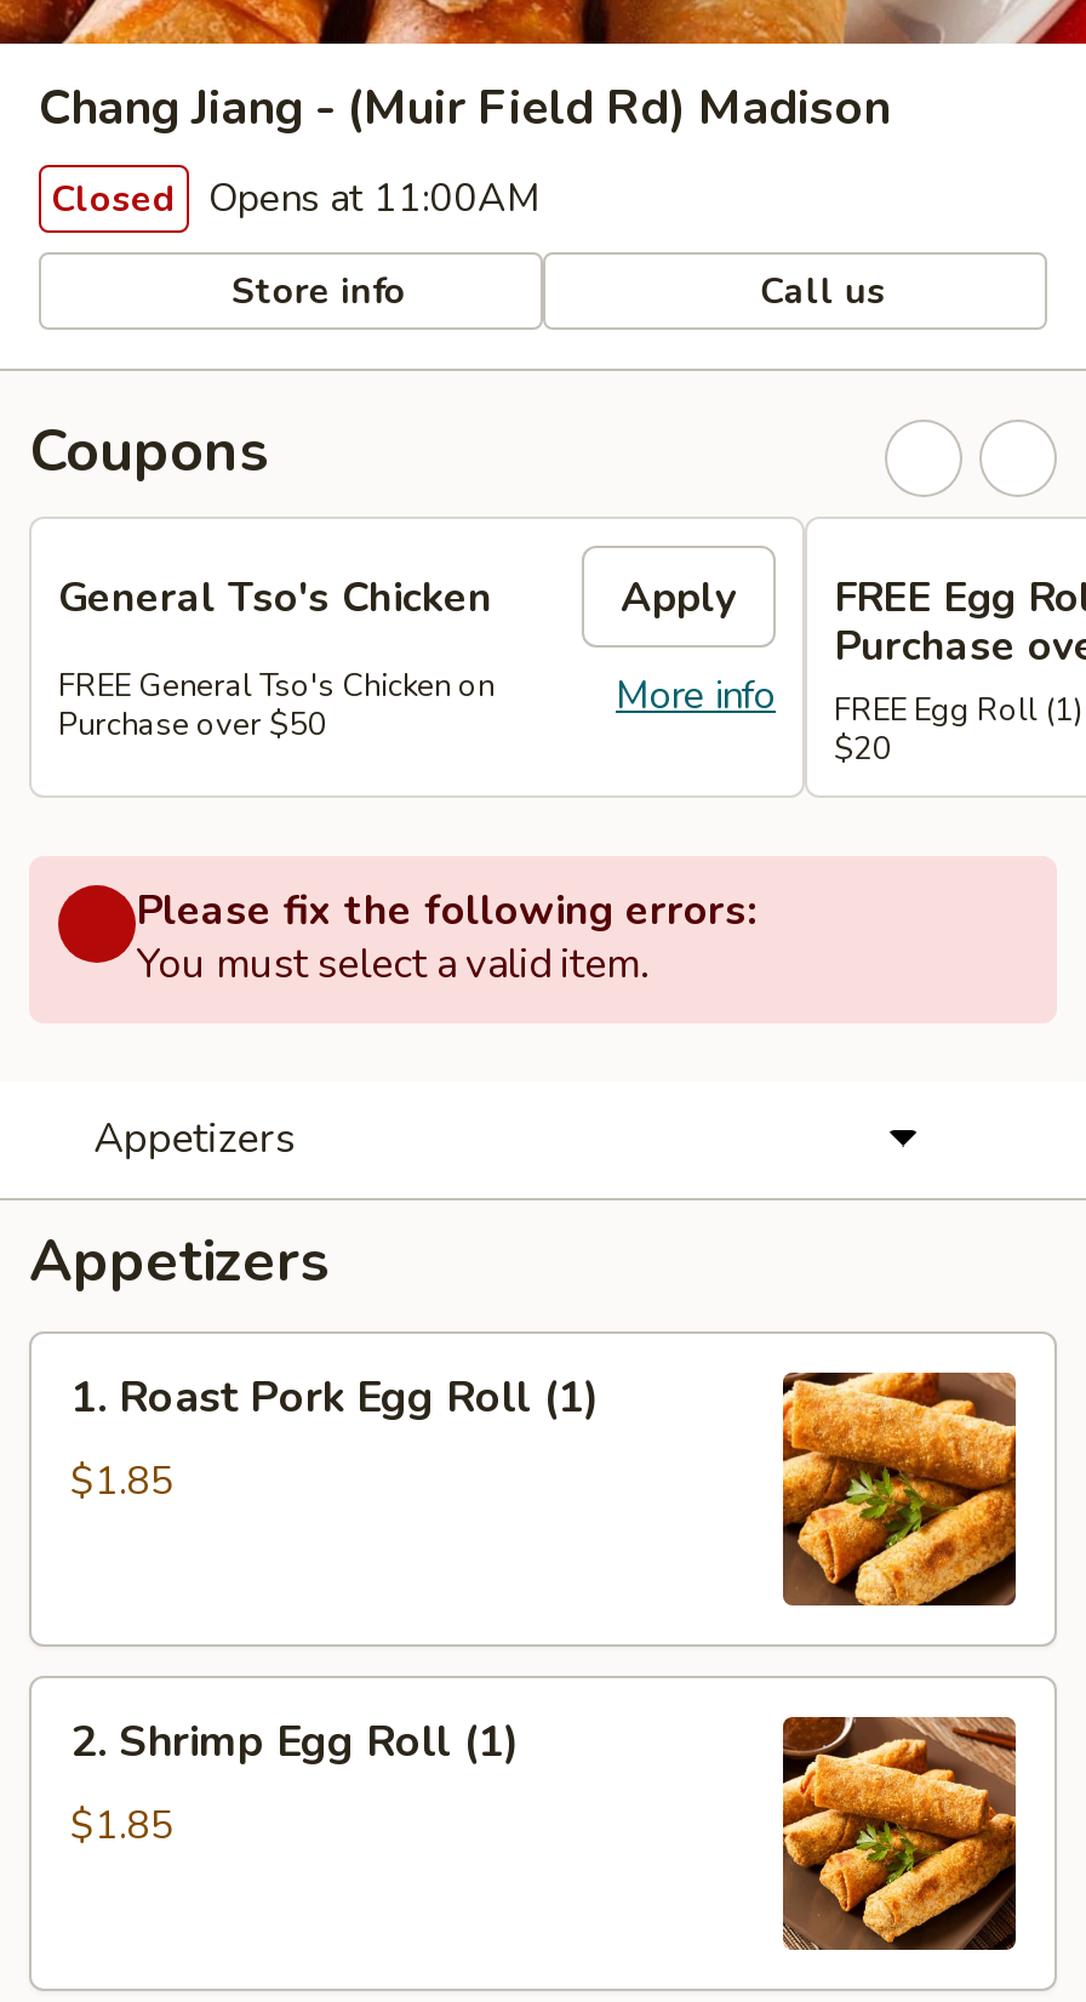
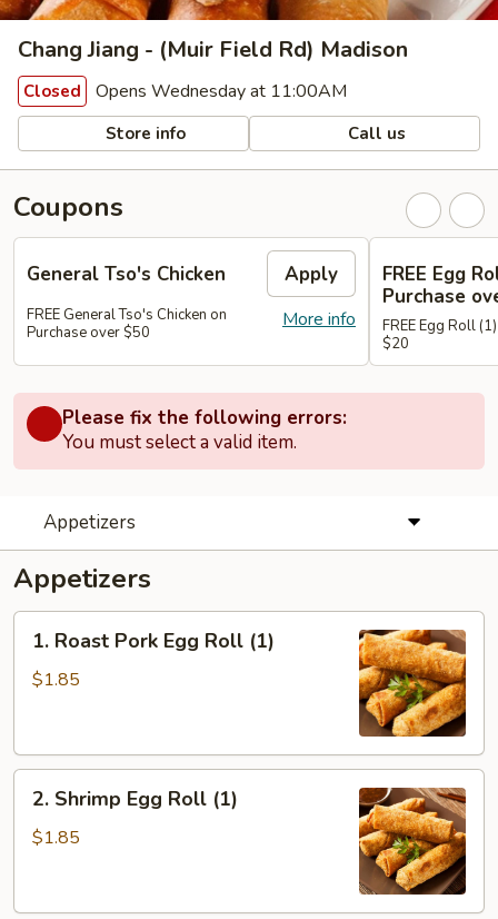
- Closed Opens at 11:00AM
+ Closed Opens Wednesday at 11:00AM
